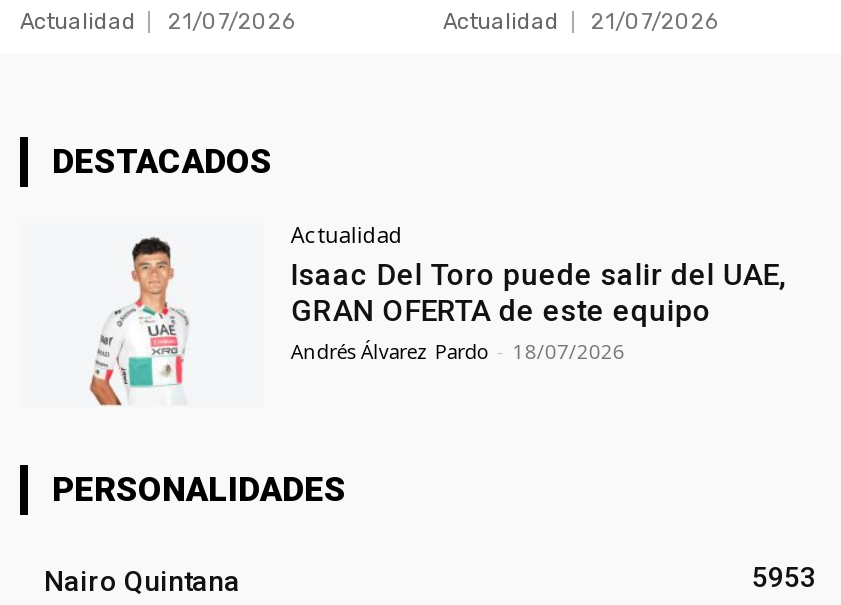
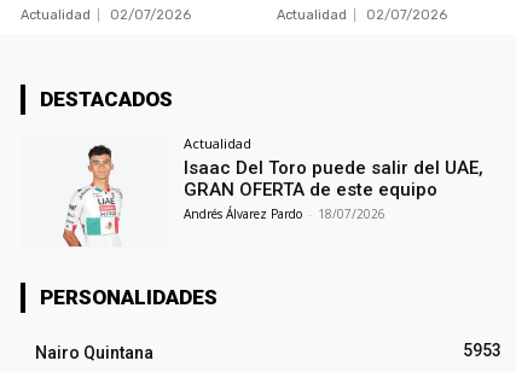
- Actualidad 21/07/2026
+ Actualidad 02/07/2026

- Actualidad 21/07/2026
+ Actualidad 02/07/2026
